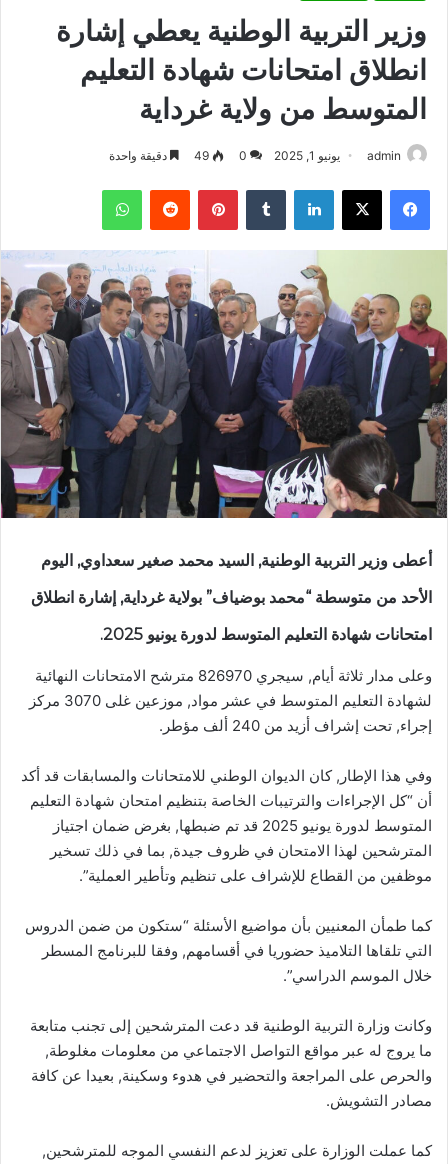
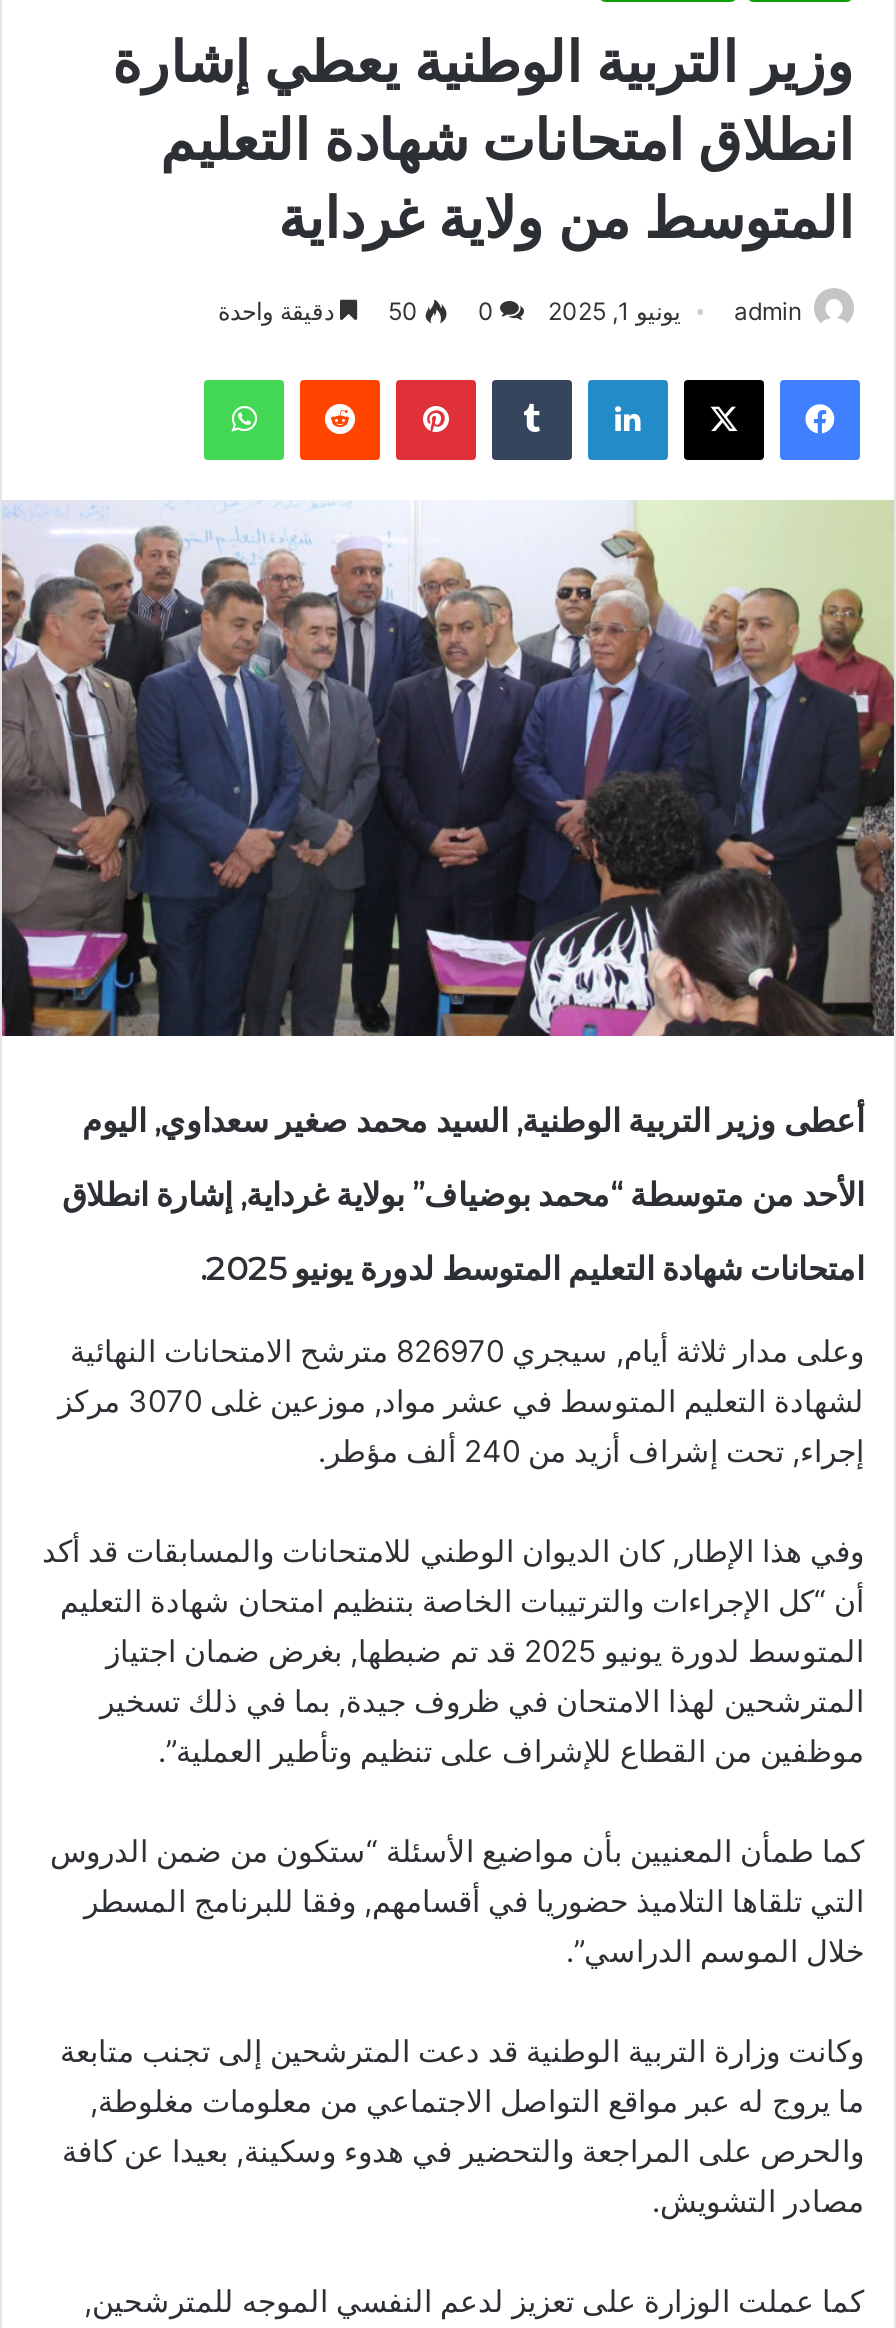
- 0 49 دقيقة واحدة
+ 0 50 دقيقة واحدة
